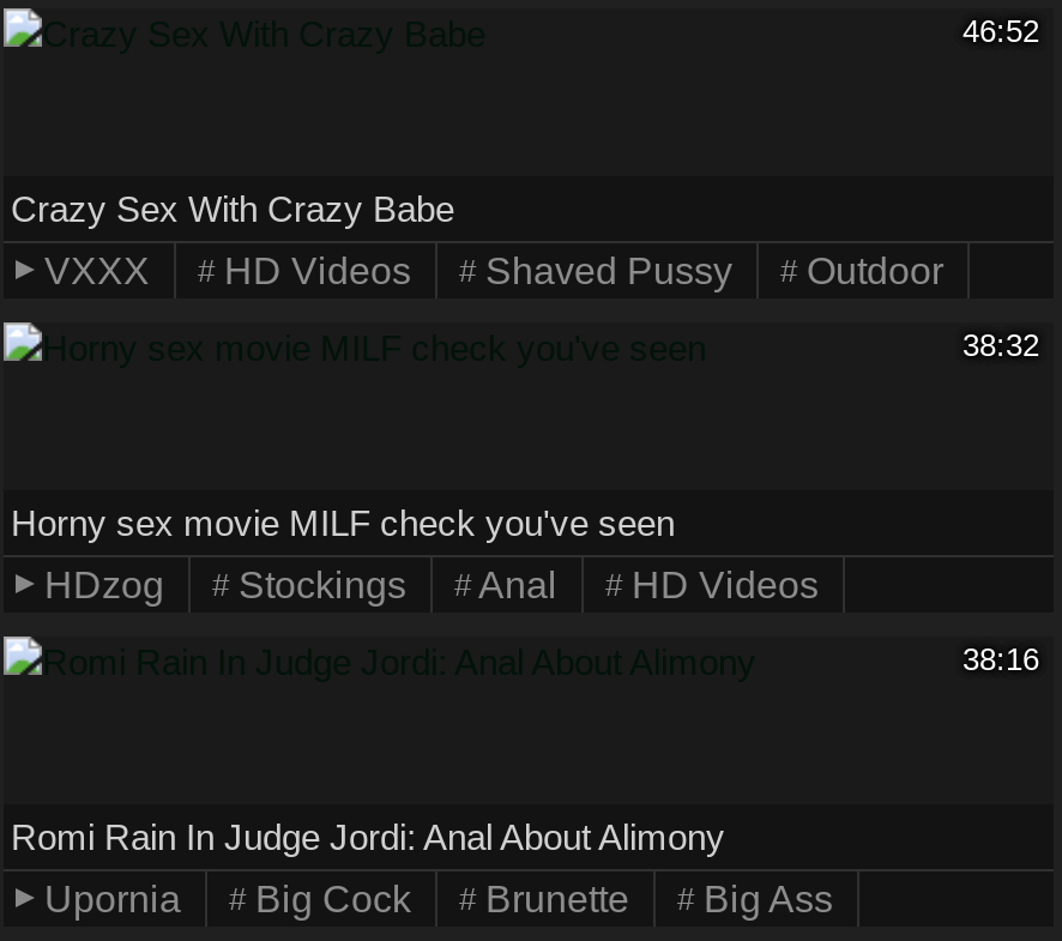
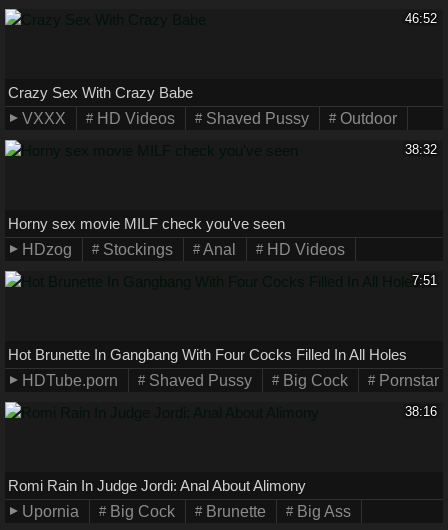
+ Hot Brunette In Gangbang With Four Cocks Filled In All Holes

+ HDTube.porn
+ Shaved Pussy
+ Big Cock
+ Pornstar

+ 7:51
